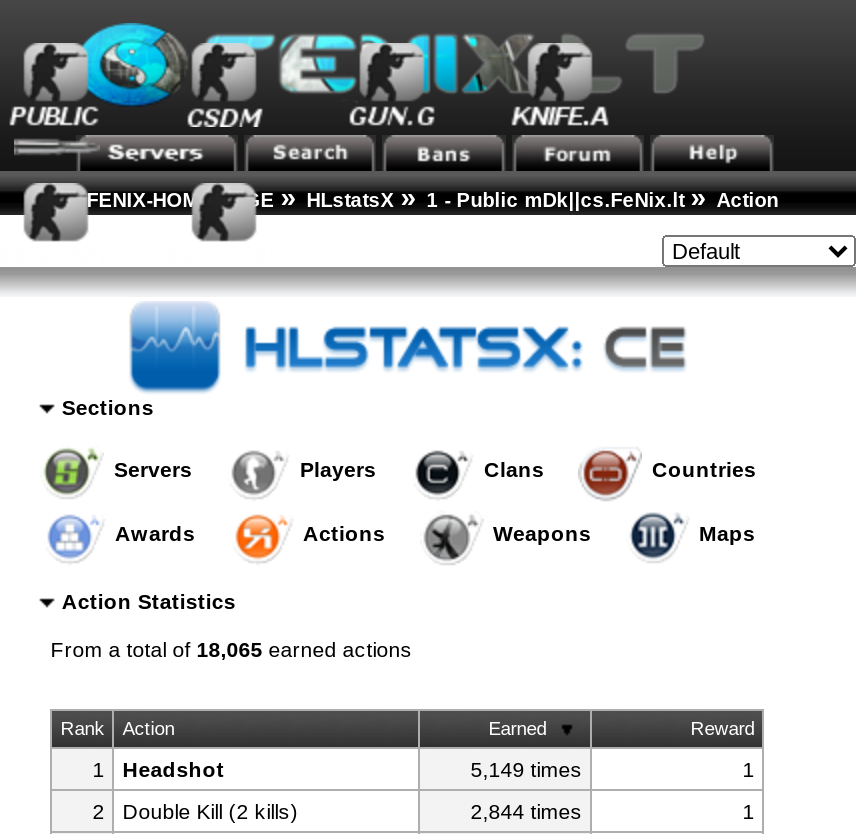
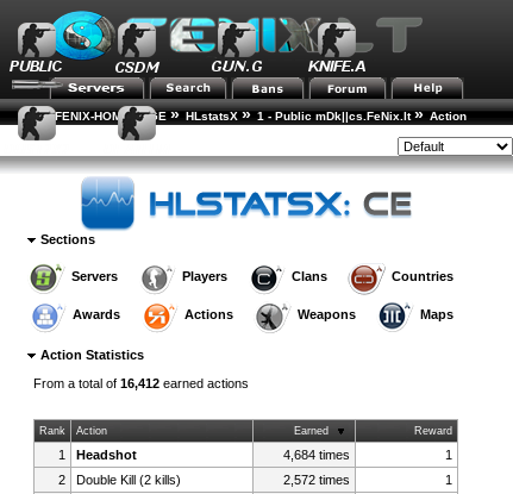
- From a total of 18,065 earned actions
+ From a total of 16,412 earned actions

- 5,149 times
+ 4,684 times

- 2,844 times
+ 2,572 times
